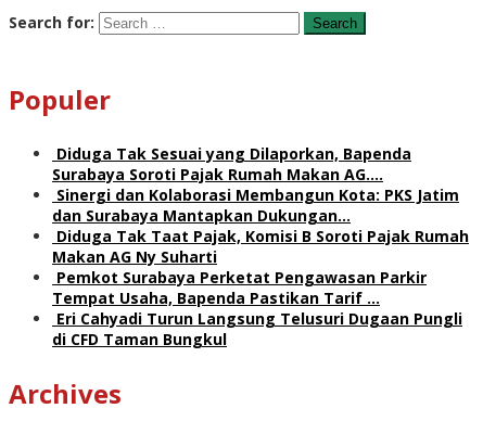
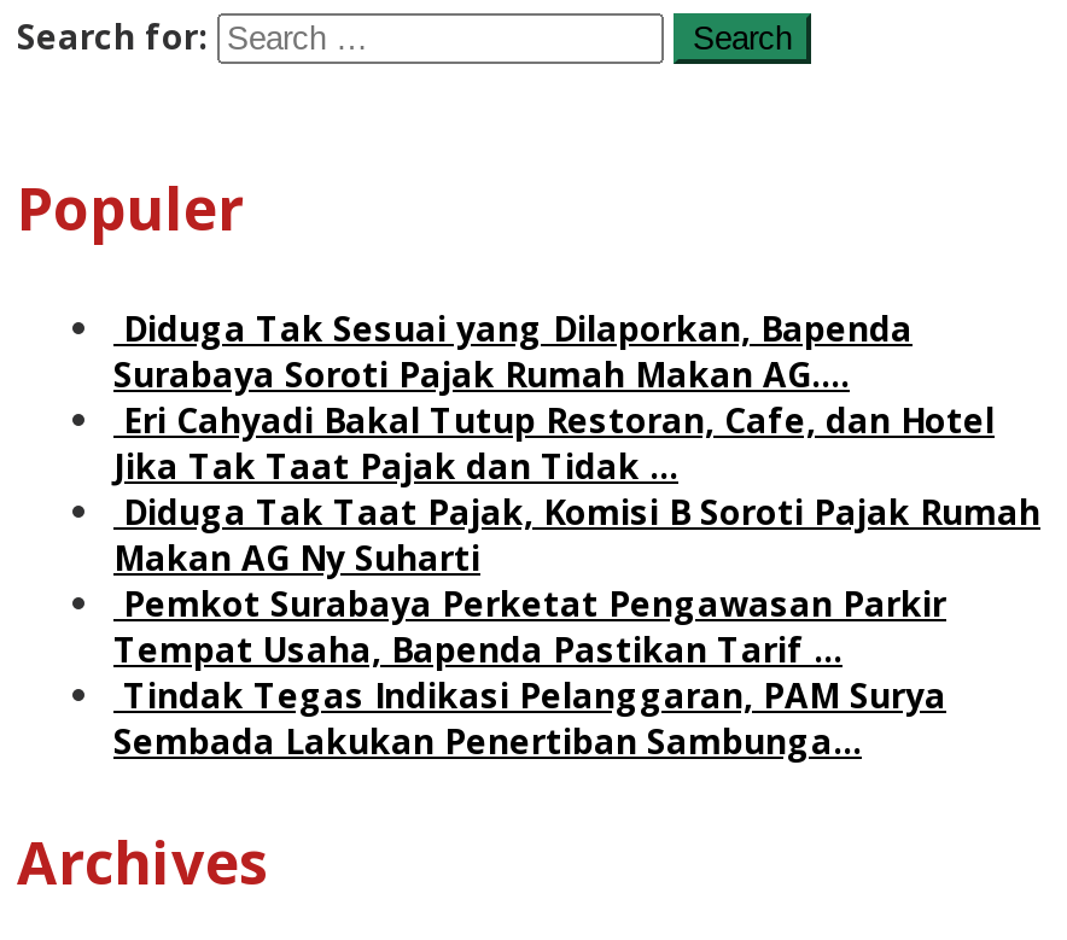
- Sinergi dan Kolaborasi Membangun Kota: PKS Jatim
- dan Surabaya Mantapkan Dukungan…
+ Eri Cahyadi Bakal Tutup Restoran, Cafe, dan Hotel
+ Jika Tak Taat Pajak dan Tidak …

- Eri Cahyadi Turun Langsung Telusuri Dugaan Pungli
- di CFD Taman Bungkul
+ Tindak Tegas Indikasi Pelanggaran, PAM Surya
+ Sembada Lakukan Penertiban Sambunga…
